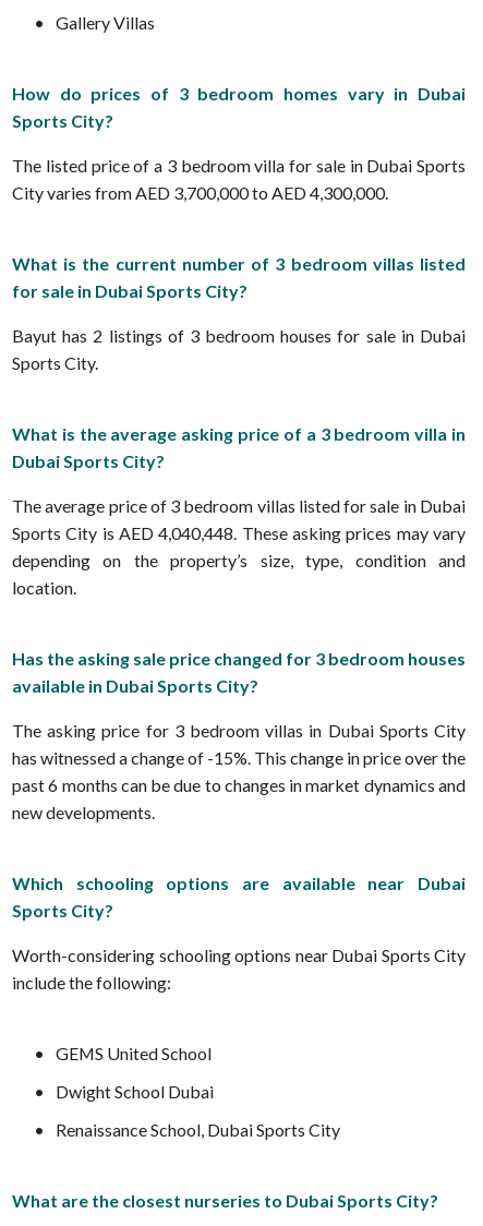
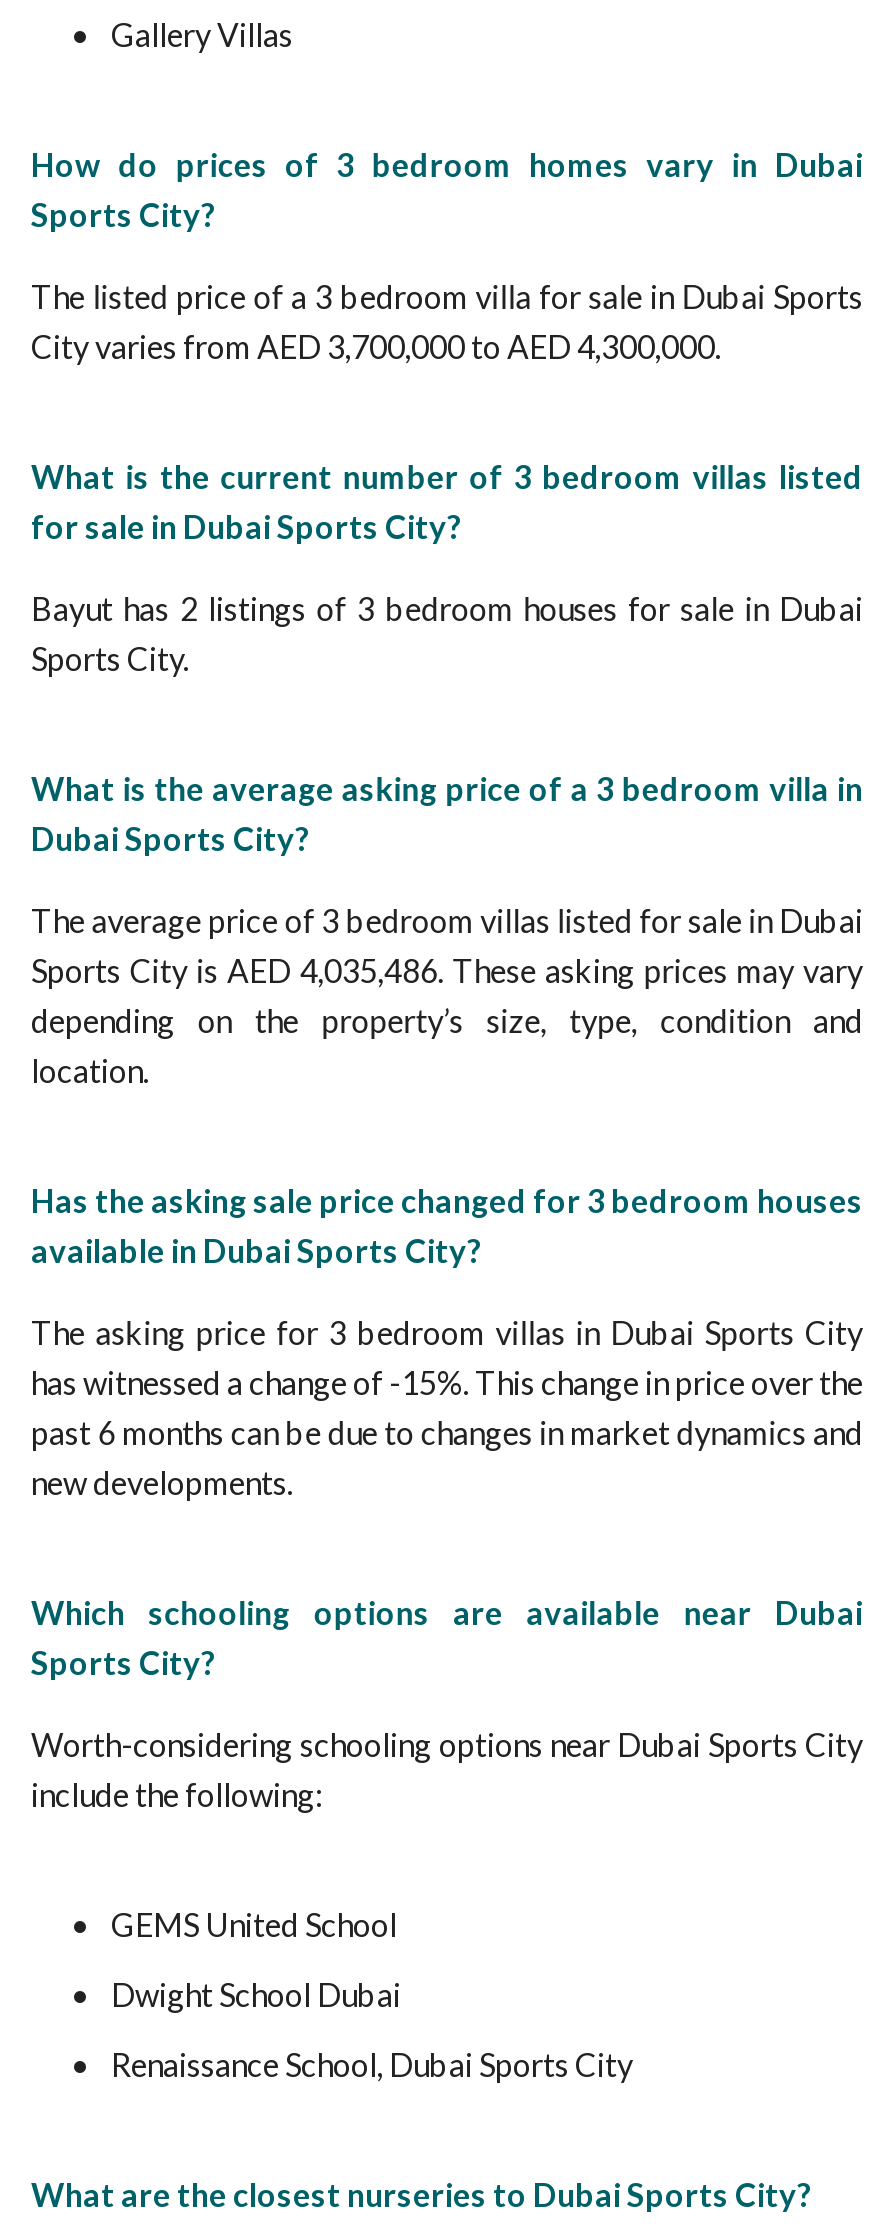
- Sports City is AED 4,040,448. These asking prices may vary
+ Sports City is AED 4,035,486. These asking prices may vary
